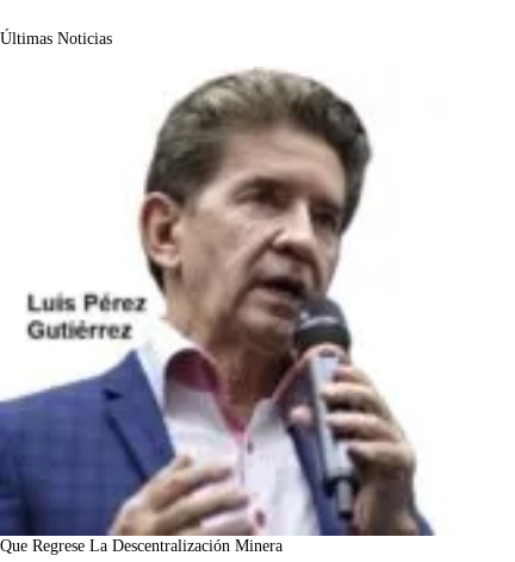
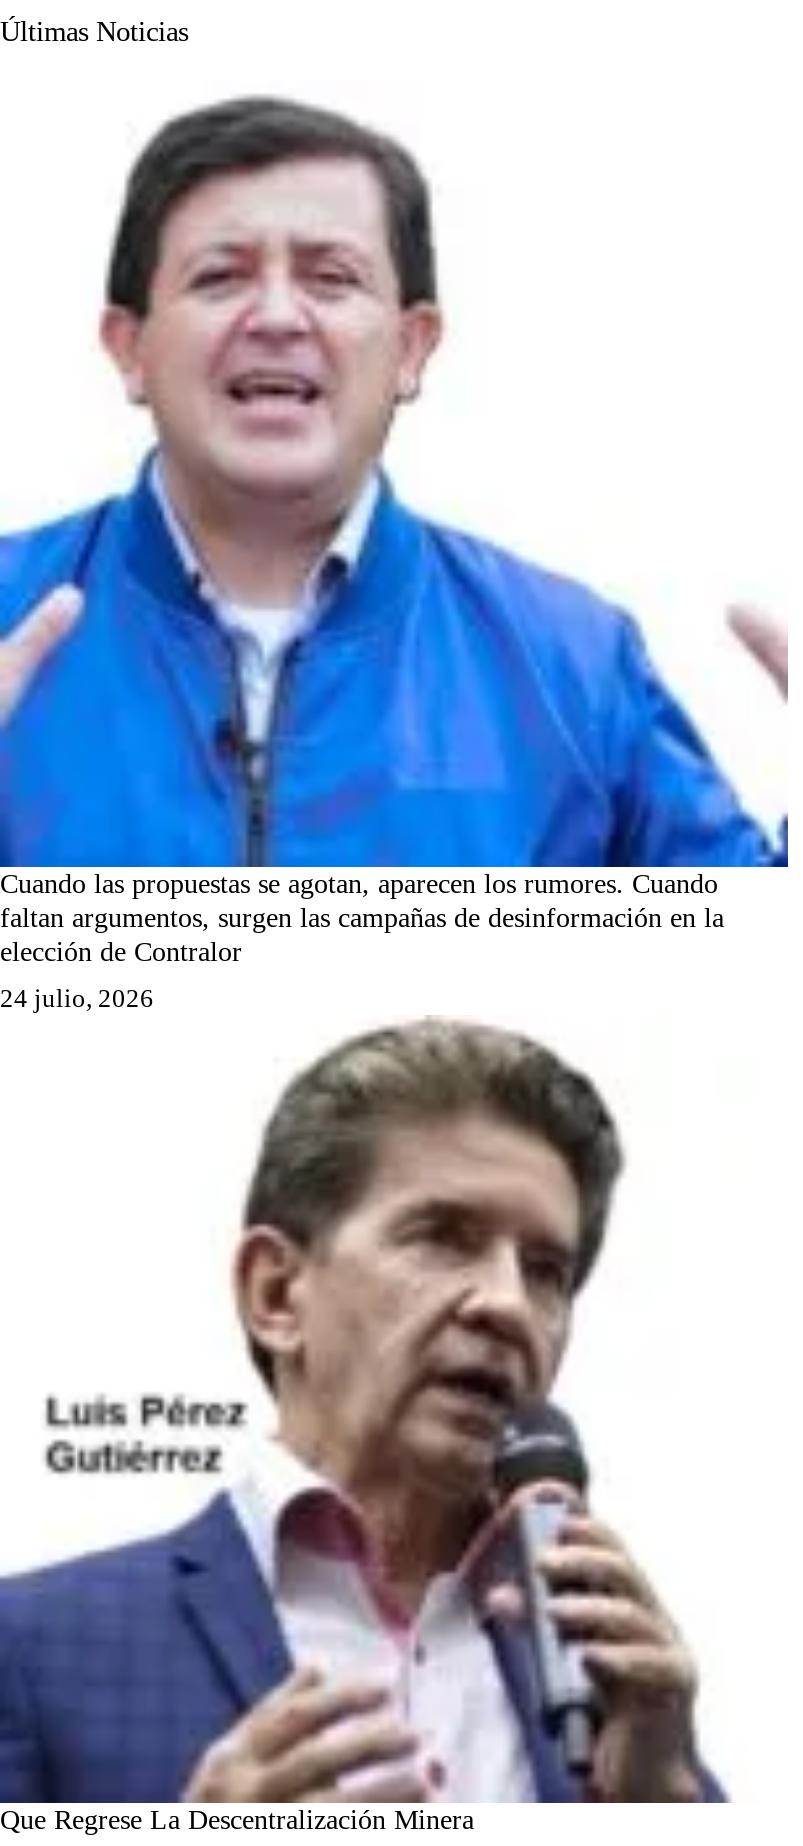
+ [image]
+ Cuando las propuestas se agotan, aparecen los rumores. Cuando
+ faltan argumentos, surgen las campañas de desinformación en la
+ elección de Contralor
+ 24 julio, 2026
